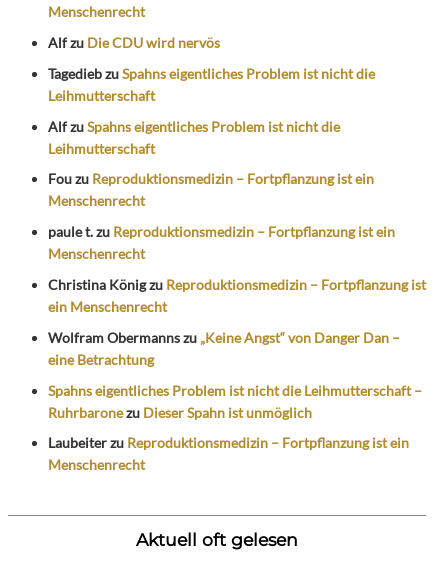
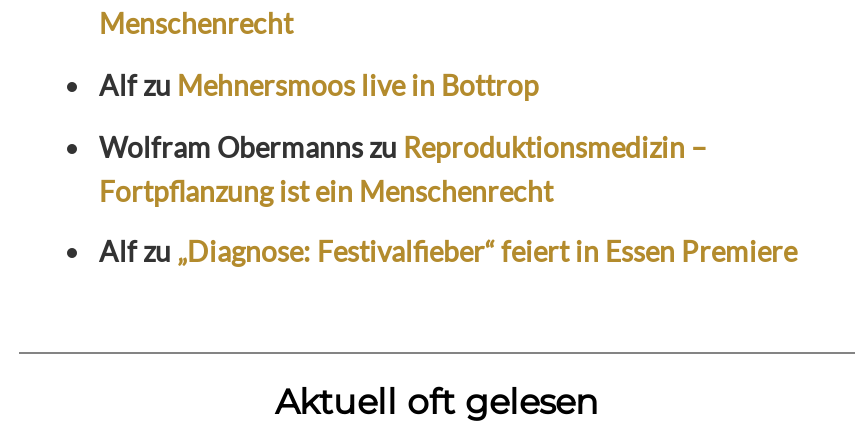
- Alf zu Die CDU wird nervös
- Tagedieb zu Spahns eigentliches Problem ist nicht die
- Leihmutterschaft
- Alf zu Spahns eigentliches Problem ist nicht die
- Leihmutterschaft
- Fou zu Reproduktionsmedizin – Fortpflanzung ist ein
- Menschenrecht
- paule t. zu Reproduktionsmedizin – Fortpflanzung ist ein
- Menschenrecht
- Christina Königzu Reproduktionsmedizin – Fortpflanzung ist
- ein Menschenrecht
- Wolfram Obermanns zu „Keine Angst“ von Danger Dan –
- eine Betrachtung
- Spahns eigentliches Problem ist nicht die Leihmutterschaft –
- Ruhrbarone zu Dieser Spahn ist unmöglich
- Laubeiter zu Reproduktionsmedizin – Fortpflanzung ist ein
- Menschenrecht
+ Alf zu Mehnersmoos live in Bottrop
+ Wolfram Obermanns zu Reproduktionsmedizin –
+ Fortpflanzung ist ein Menschenrecht
+ Alf zu „Diagnose: Festivalfieber“ feiert in Essen Premiere
